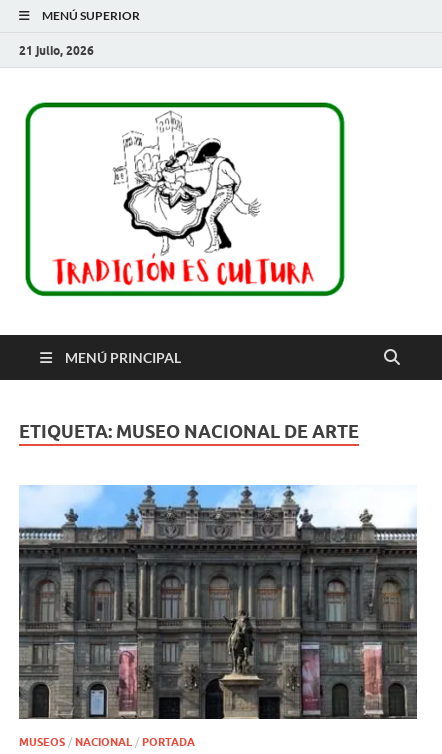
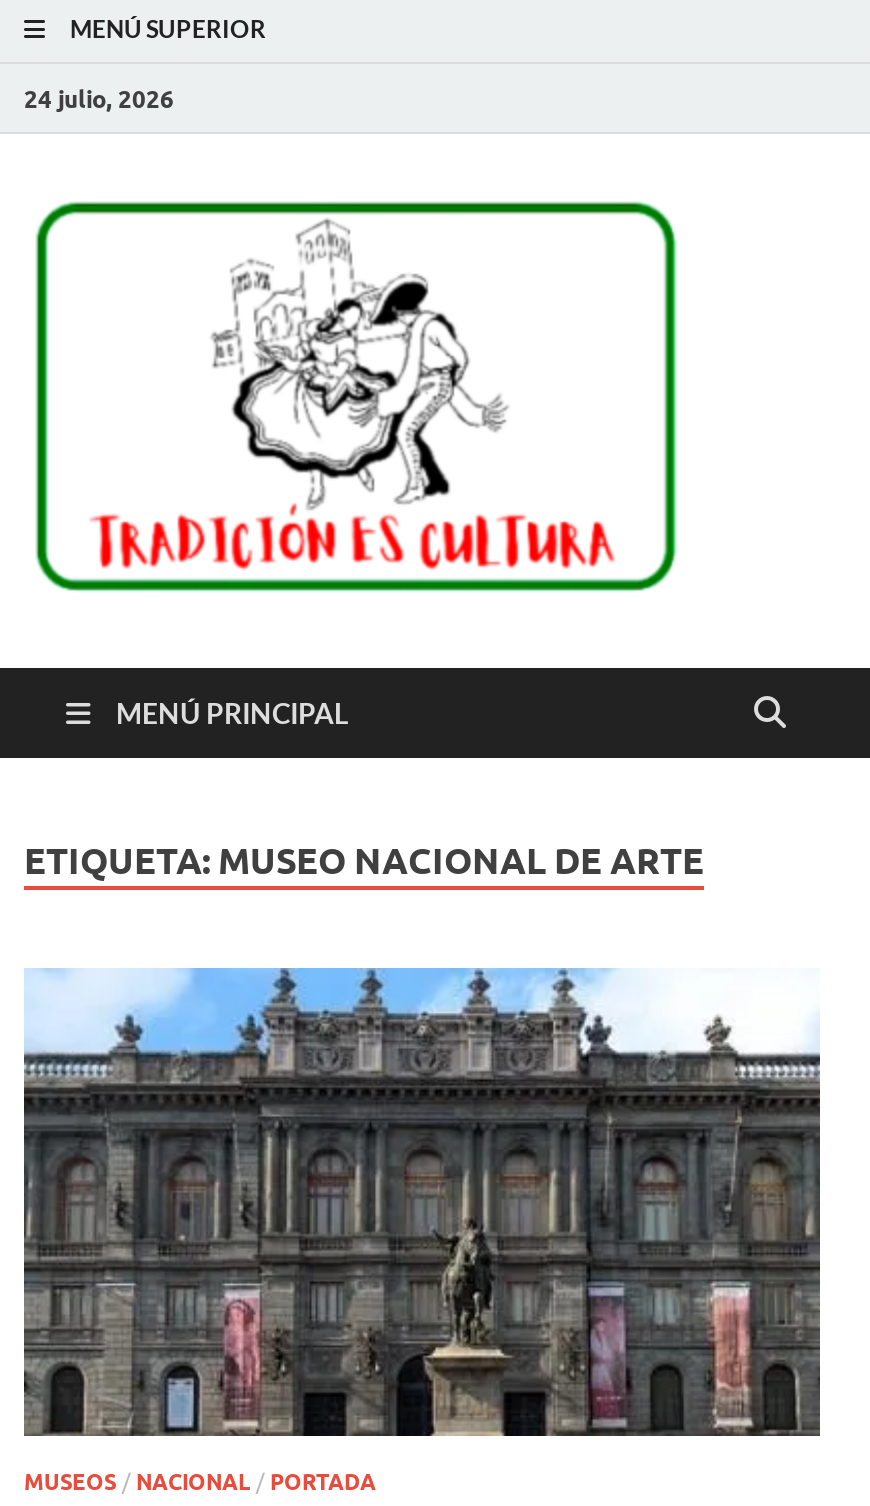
- 21 julio, 2026
+ 24 julio, 2026
